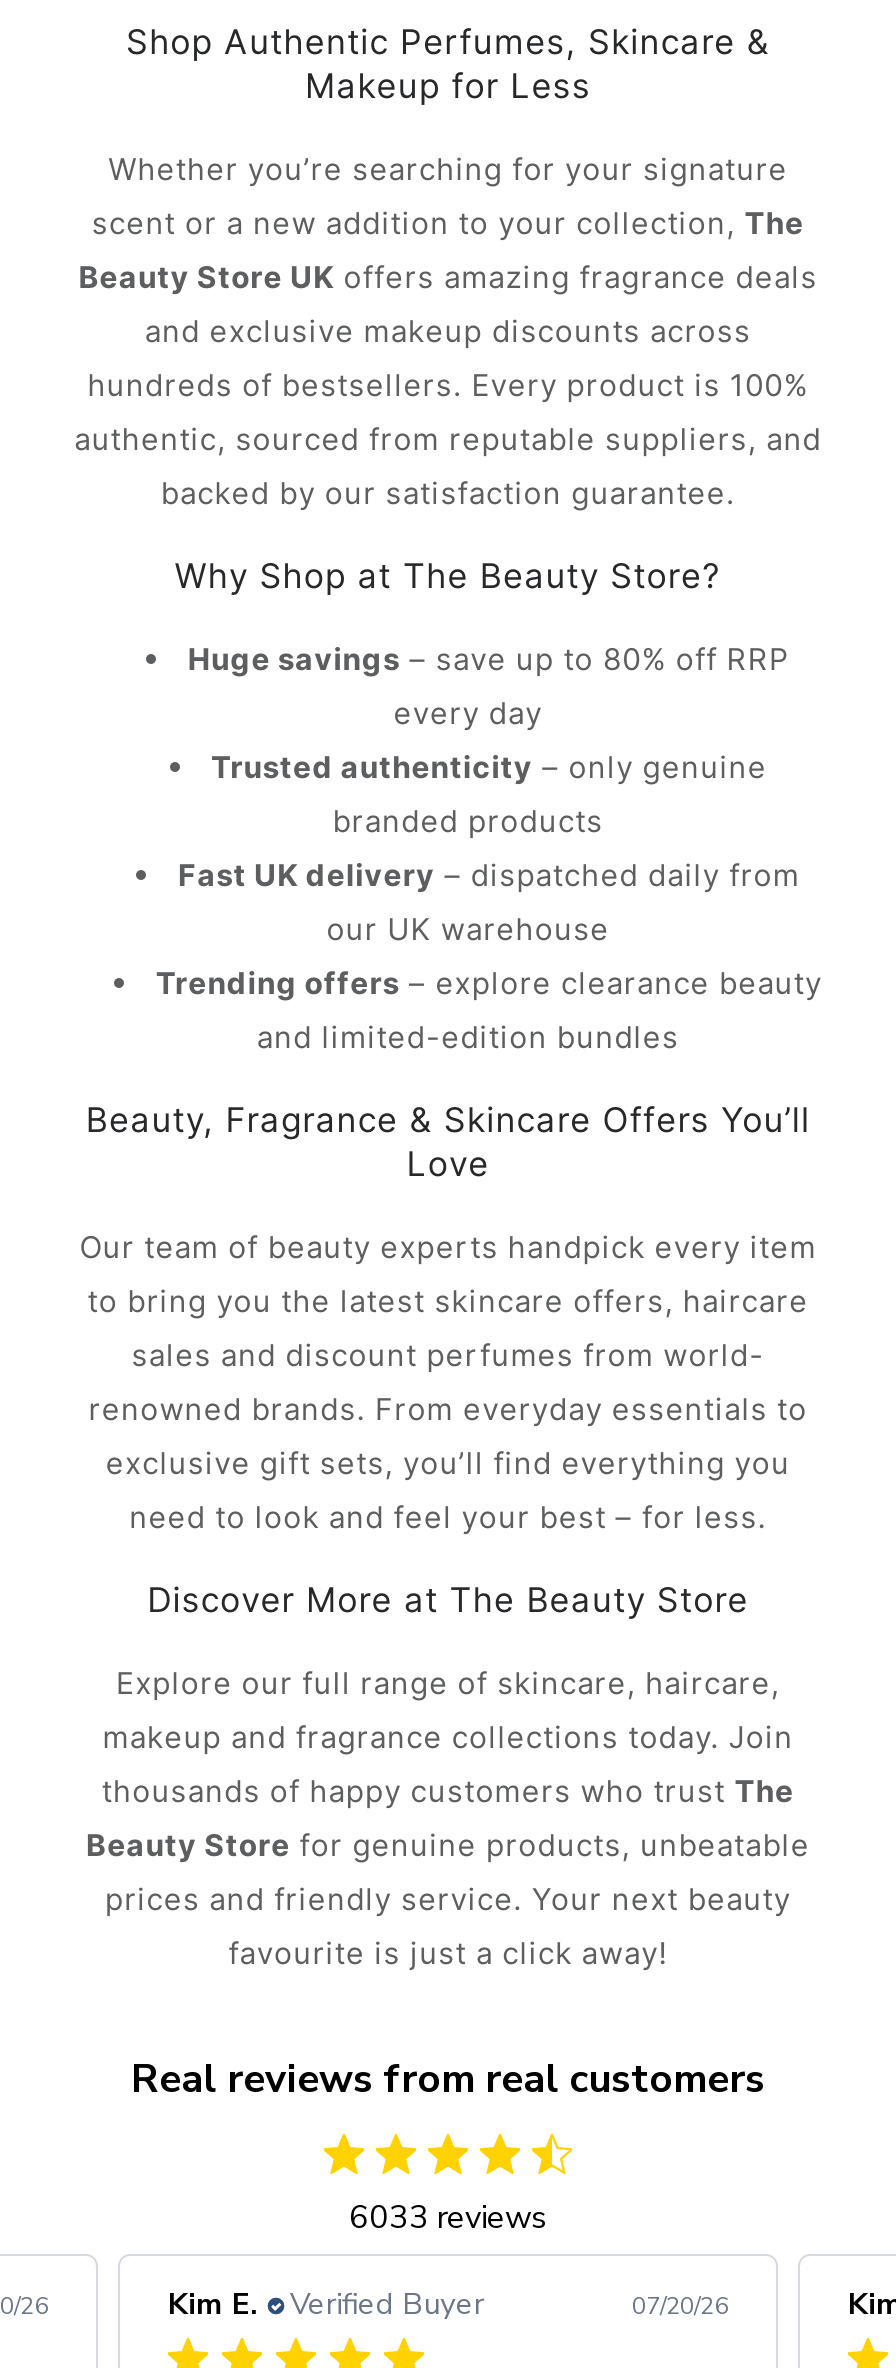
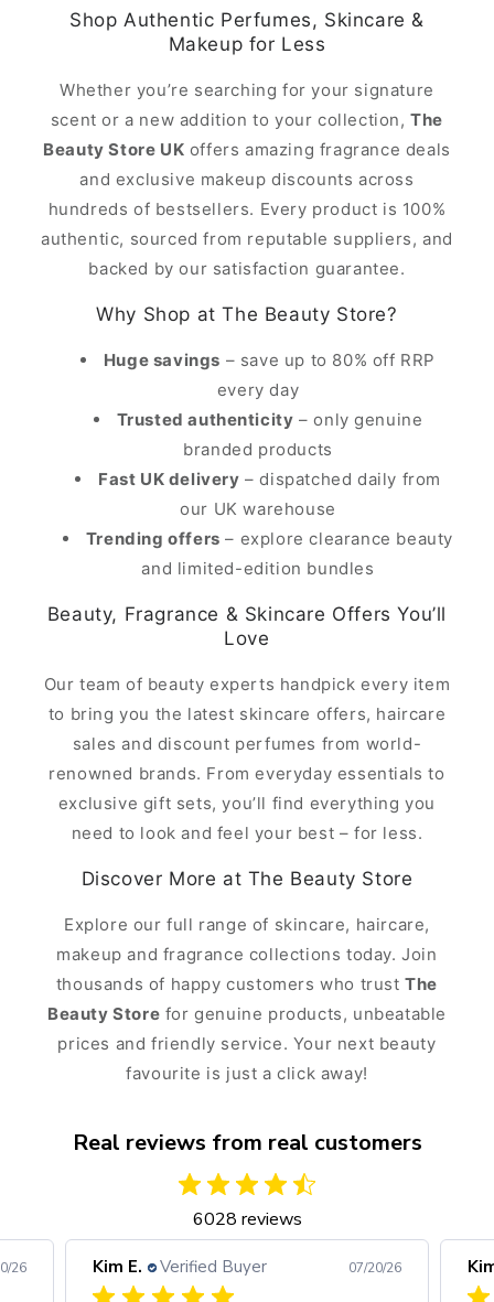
- 6033 reviews
+ 6028 reviews
